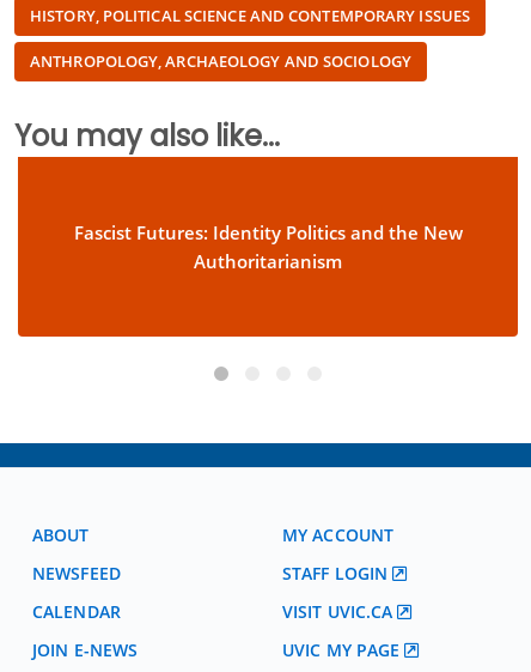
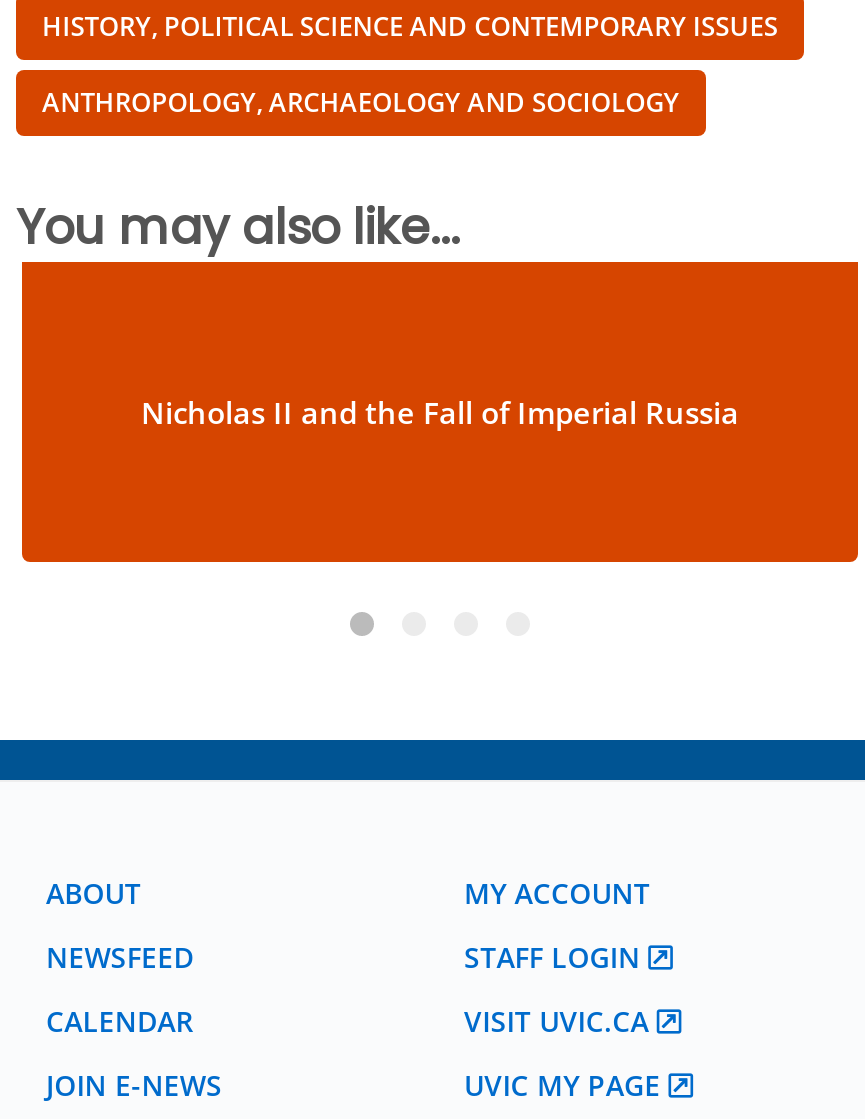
- Fascist Futures: Identity Politics and the New
- Authoritarianism
+ Nicholas II and the Fall of Imperial Russia
